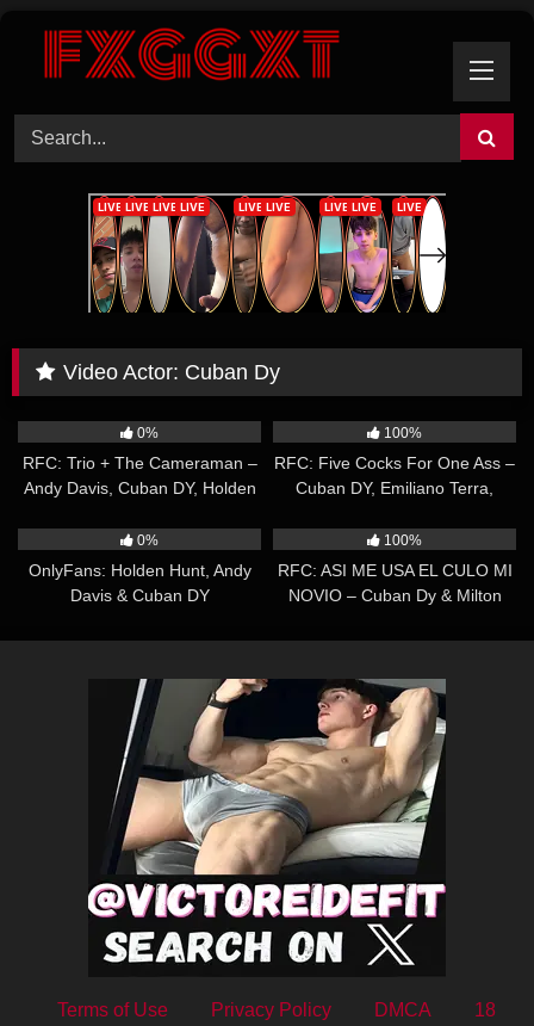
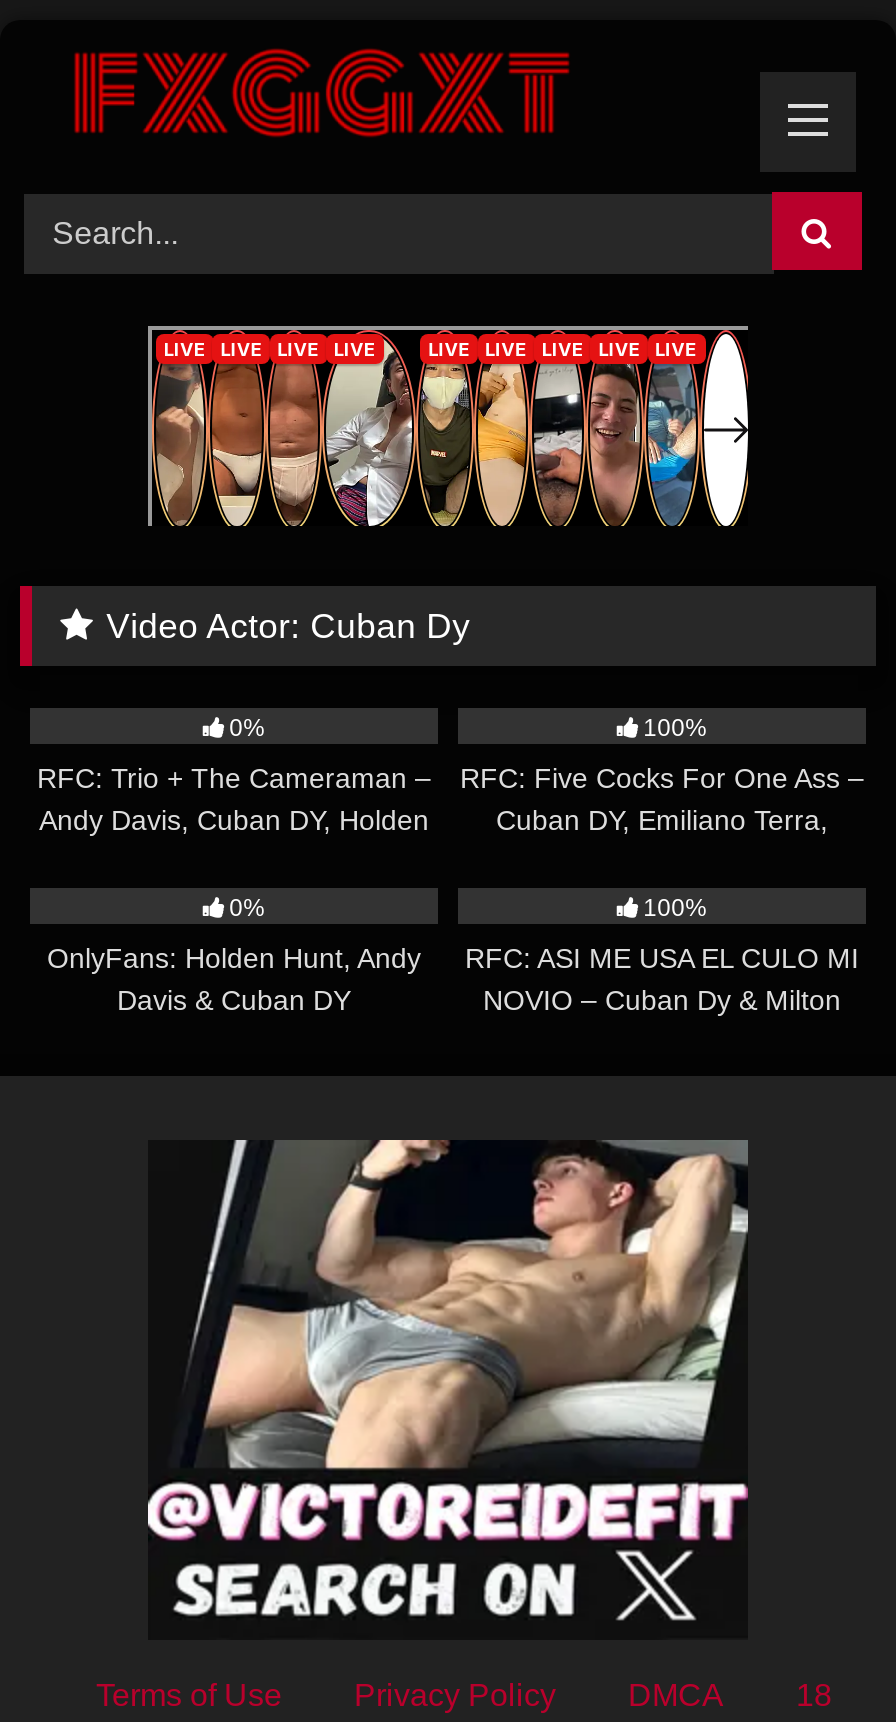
- [image]
+ [image]
